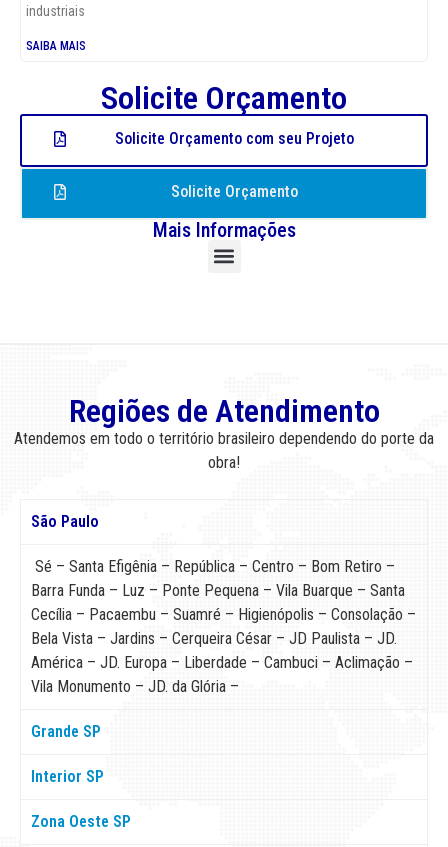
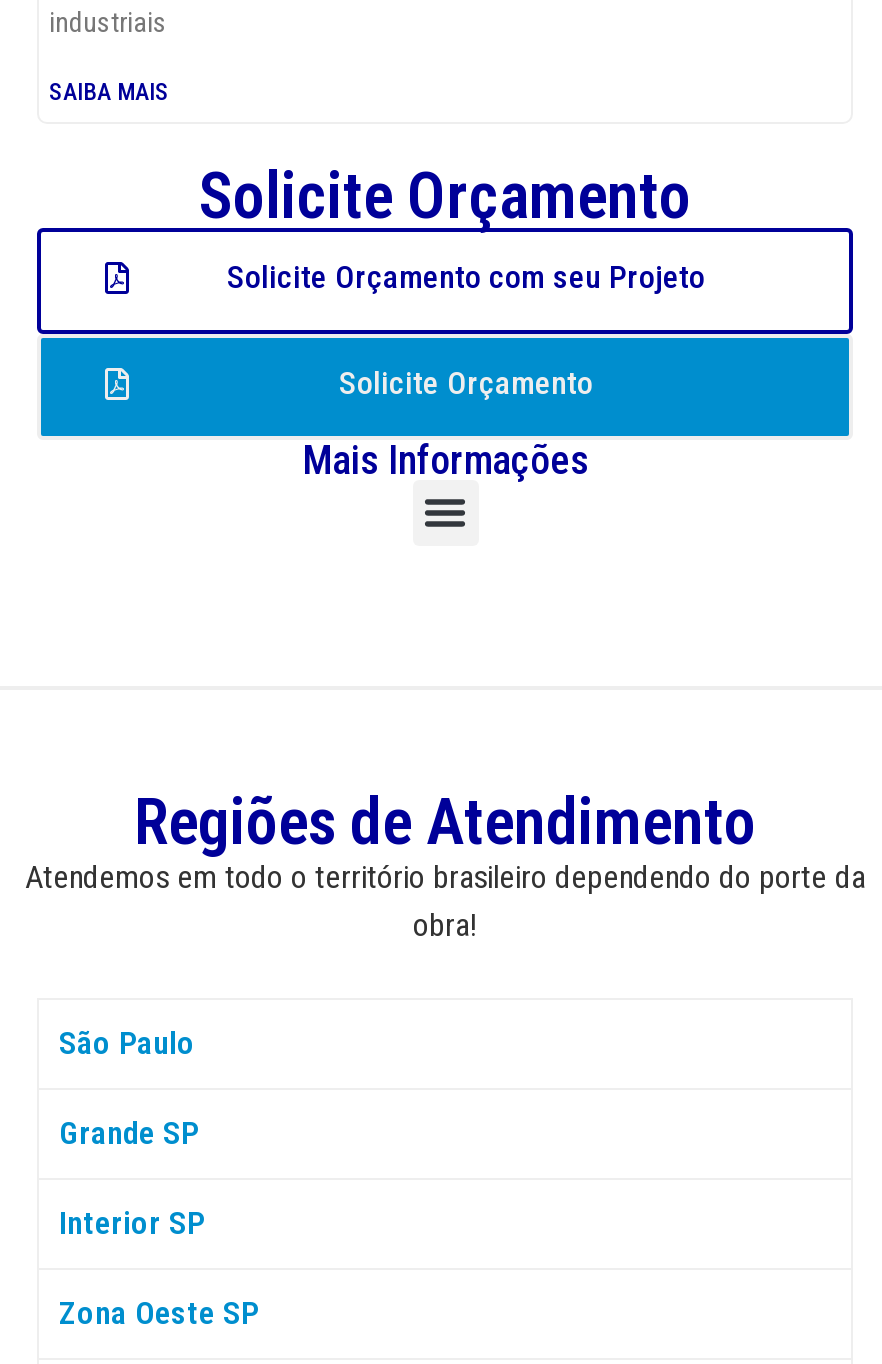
- Sé – Santa Efigênia – República – Centro – Bom Retiro –
- Barra Funda – Luz – Ponte Pequena – Vila Buarque – Santa
- Cecília – Pacaembu – Suamré – Higienópolis – Consolação –
- Bela Vista – Jardins – Cerqueira César – JD Paulista – JD.
- América – JD. Europa – Liberdade – Cambuci – Aclimação –
- Vila Monumento – JD. da Glória –
